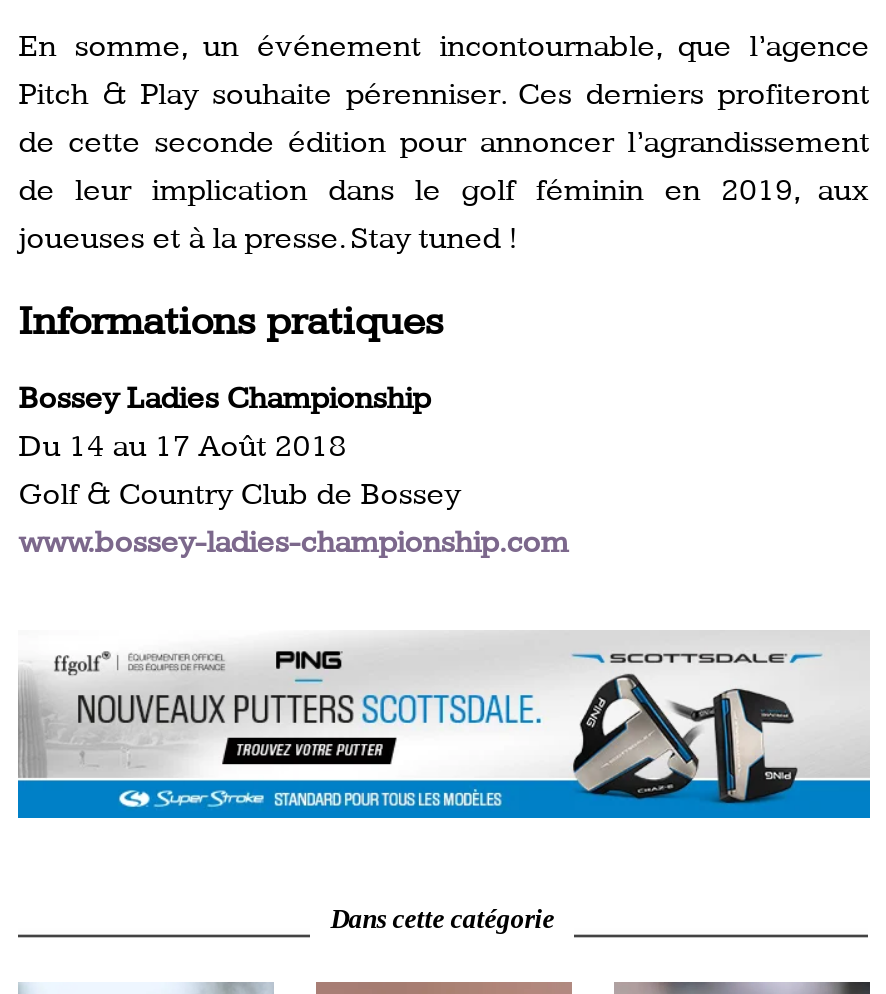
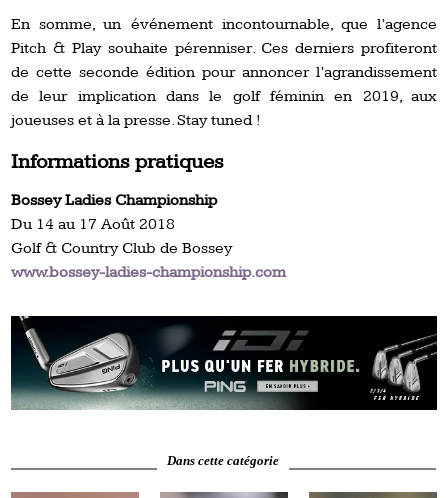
- [image]
+ [image]
